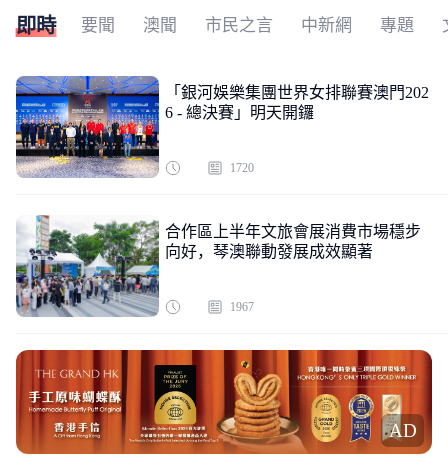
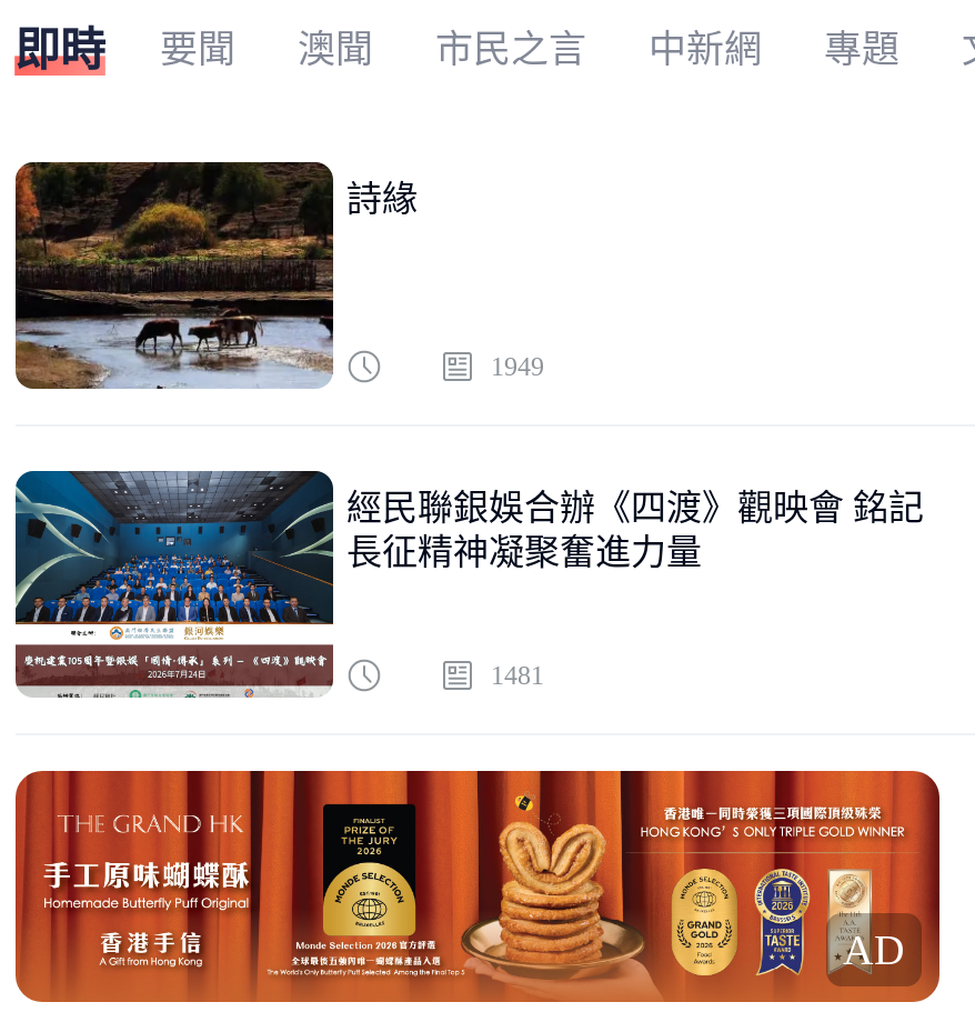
- [image]
- 「銀河娛樂集團世界女排聯賽澳門202
- 6 - 總決賽」明天開鑼
+ [image]
+ 詩緣

- 1720
+ 1949

- [image]
- 合作區上半年文旅會展消費市場穩步
- 向好，琴澳聯動發展成效顯著
+ [image]
+ 經民聯銀娛合辦《四渡》觀映會 銘記
+ 長征精神凝聚奮進力量

- 1967
+ 1481
